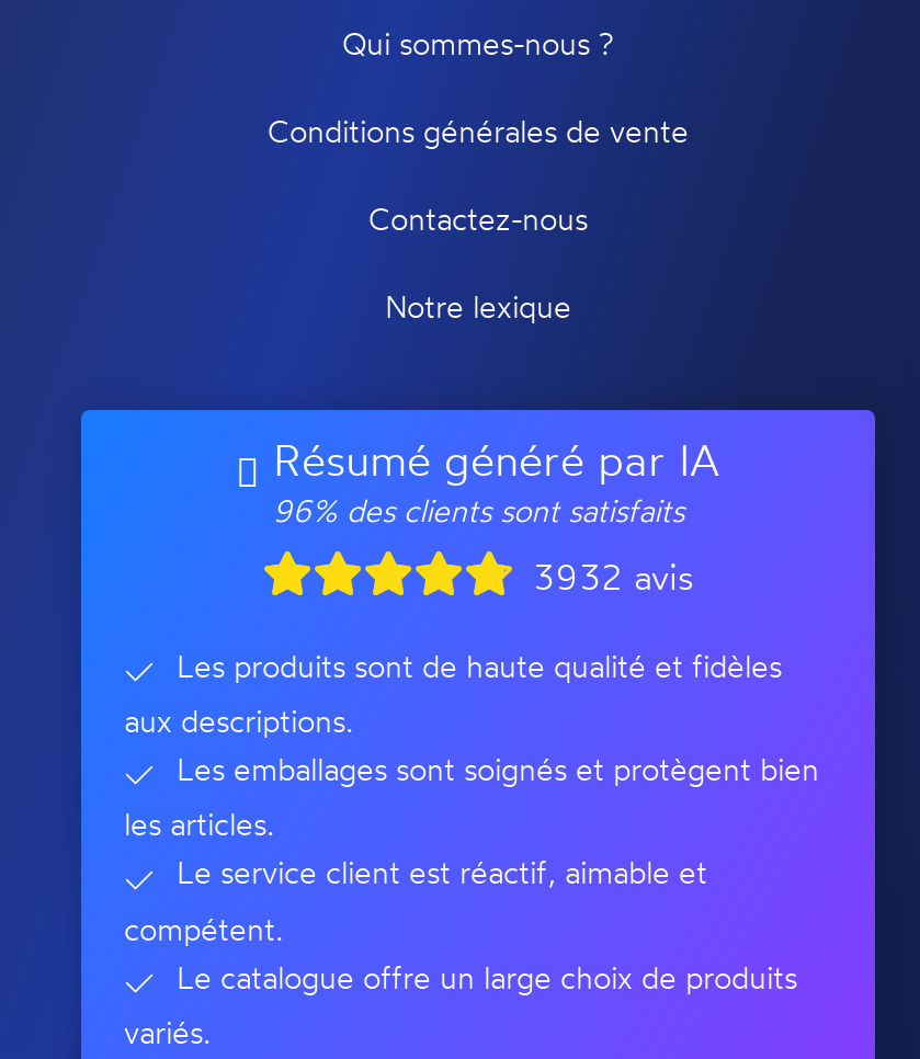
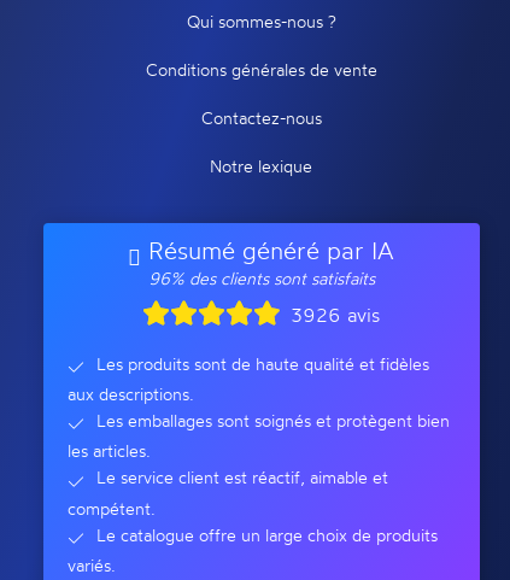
- 3932 avis
+ 3926 avis
